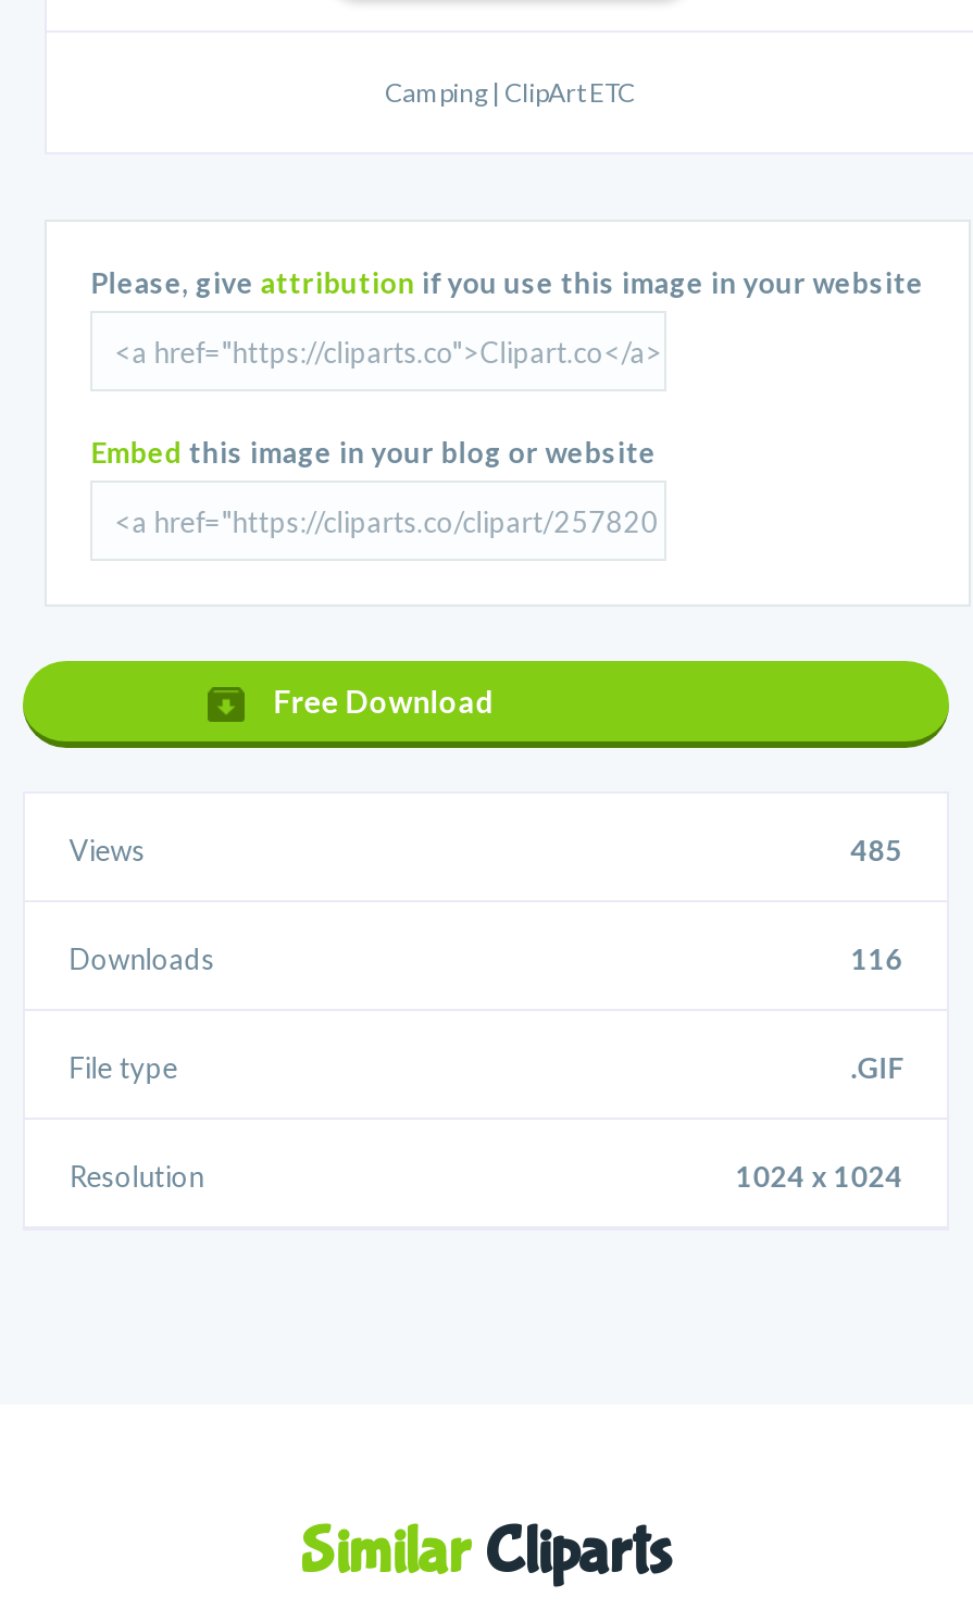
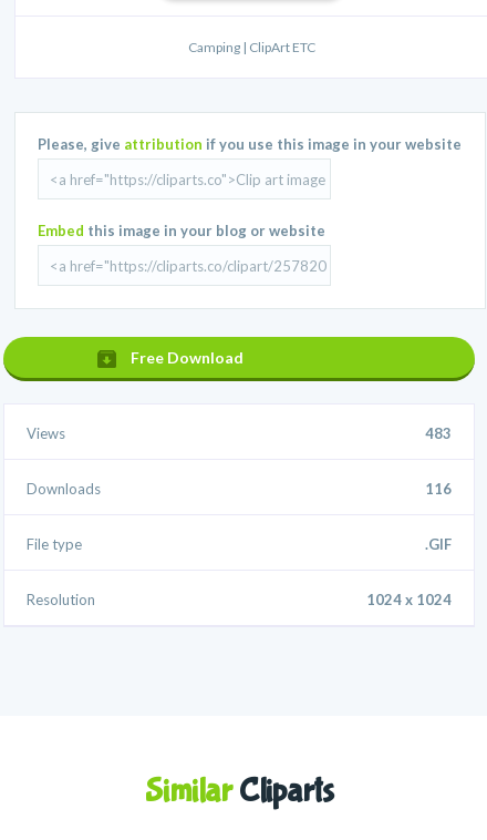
- 485
+ 483
